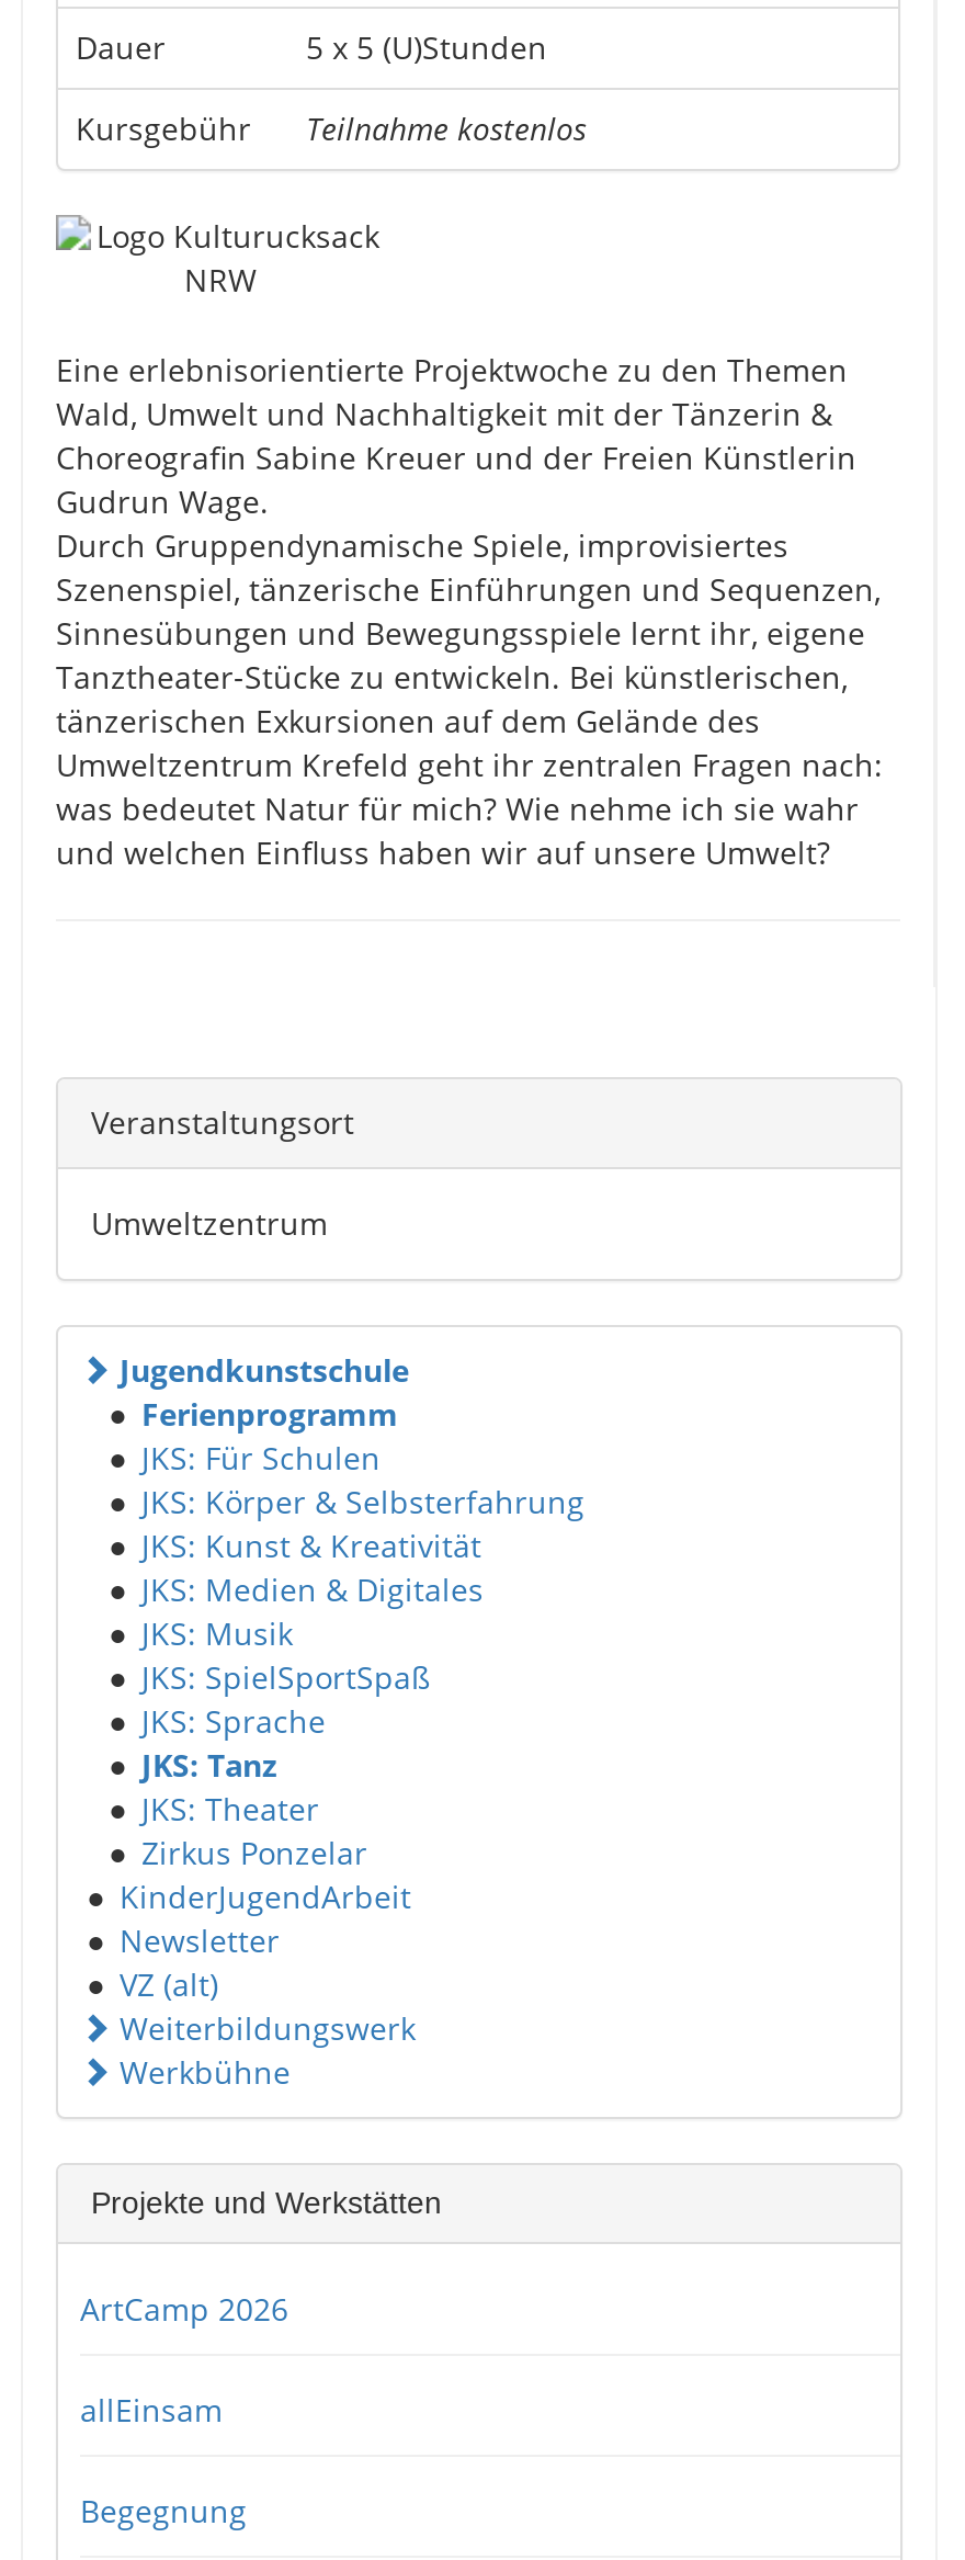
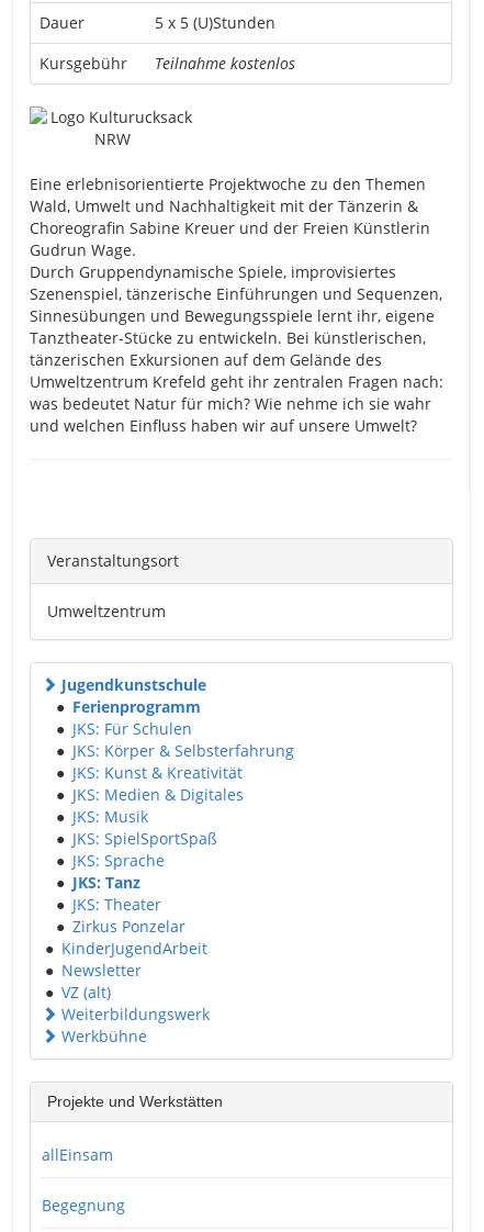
- ArtCamp 2026
